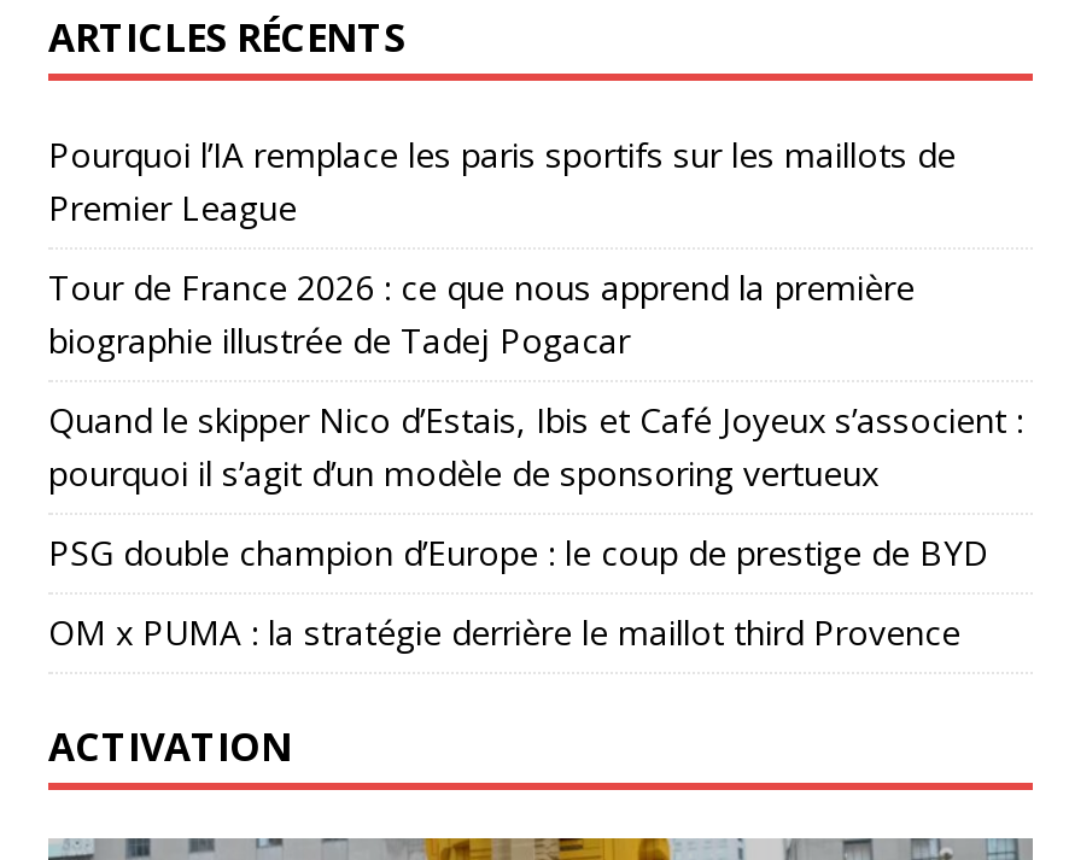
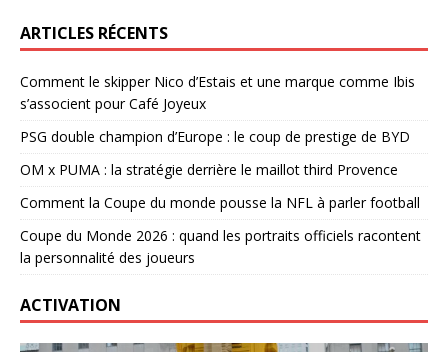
- Pourquoi l’IA remplace les paris sportifs sur les maillots de
- Premier League
- Tour de France 2026 : ce que nous apprend la première
- biographie illustrée de Tadej Pogacar
- Quand le skipper Nico d’Estais, Ibis et Café Joyeux s’associent :
- pourquoi il s’agit d’un modèle de sponsoring vertueux
+ Comment le skipper Nico d’Estais et une marque comme Ibis
+ s’associent pour Café Joyeux

moved up: PSG double champion d’Europe : le coup de prestige de BYD | OM x PUMA : la stratégie derrière le maillot third Provence

+ Comment la Coupe du monde pousse la NFL à parler football
+ Coupe du Monde 2026 : quand les portraits officiels racontent
+ la personnalité des joueurs
